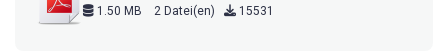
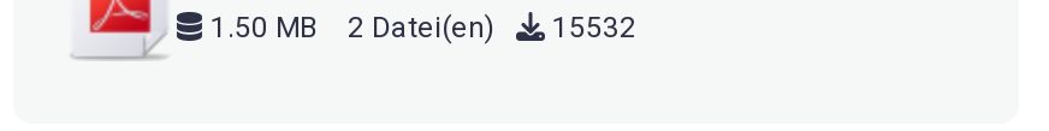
- 1.50 MB 2 Datei(en) 15531
+ 1.50 MB 2 Datei(en) 15532
